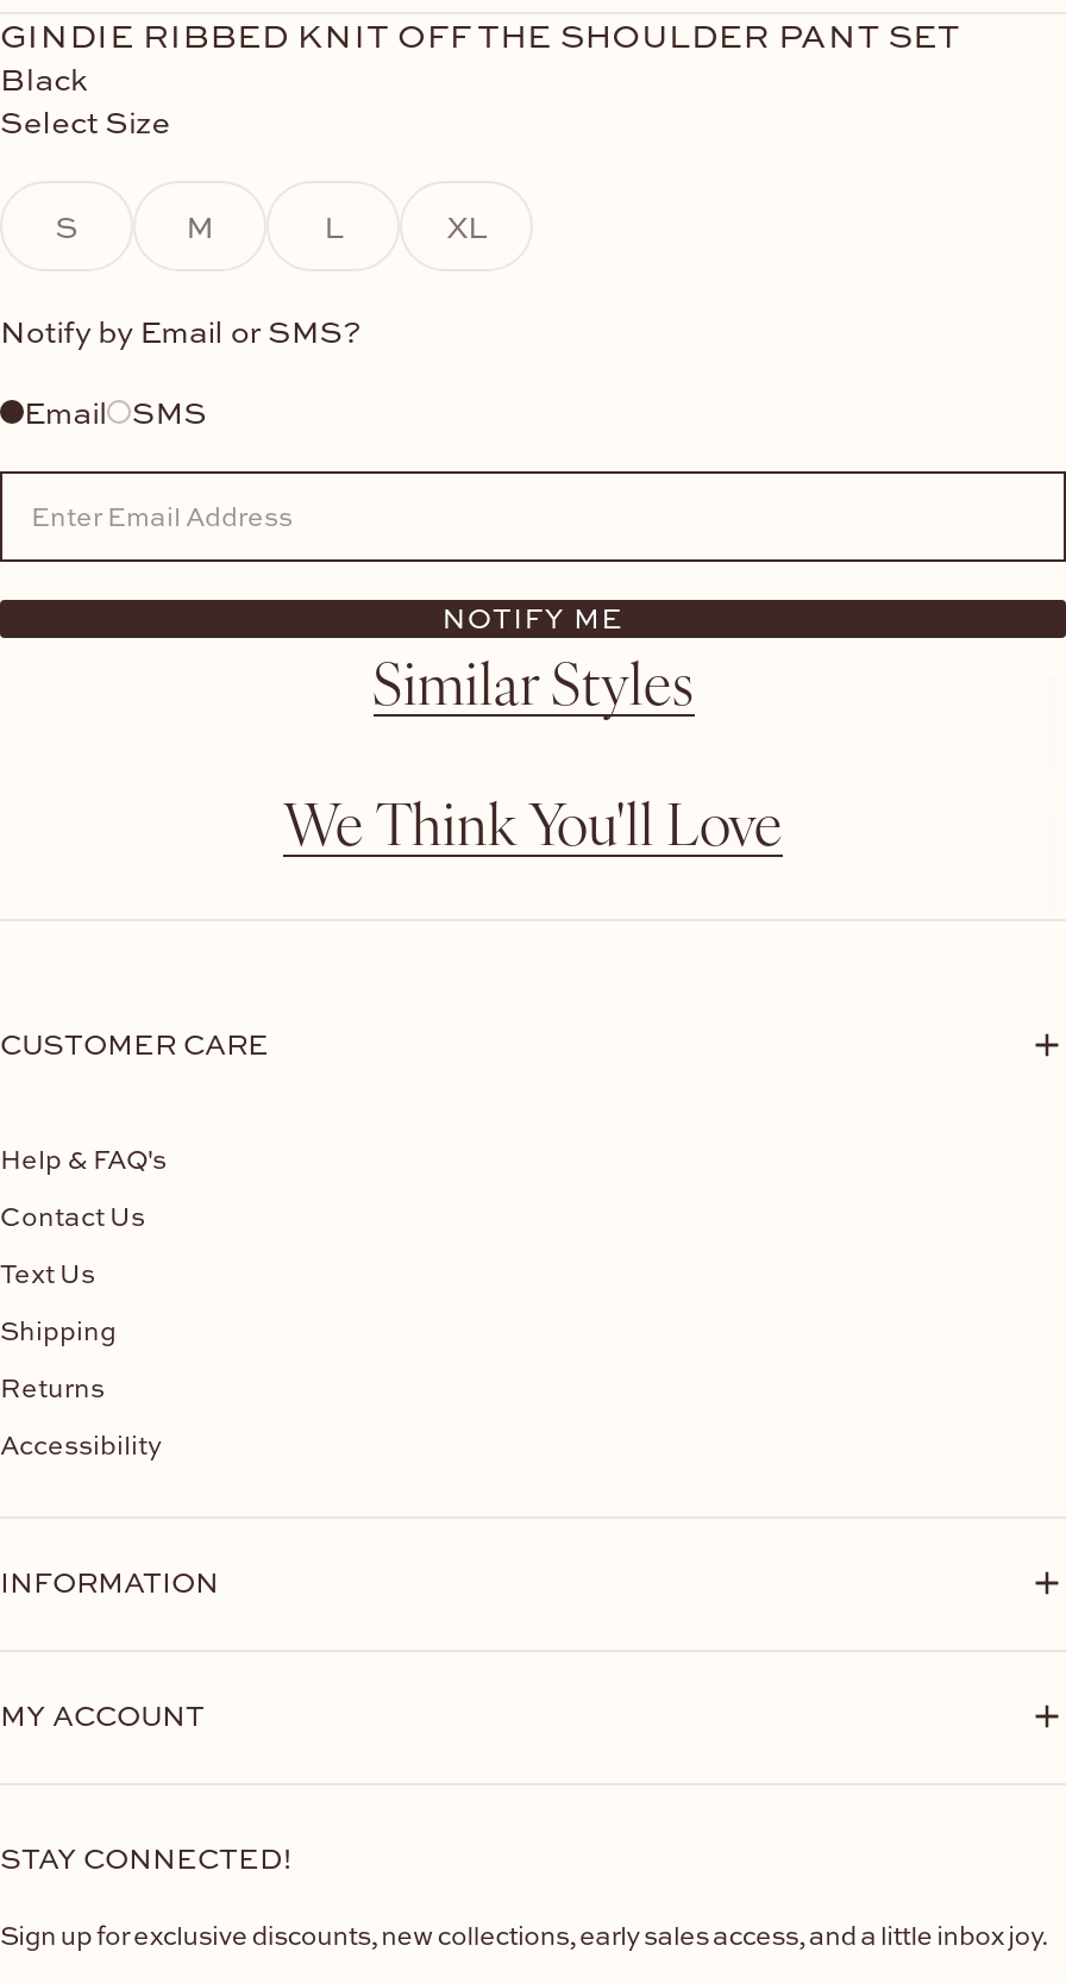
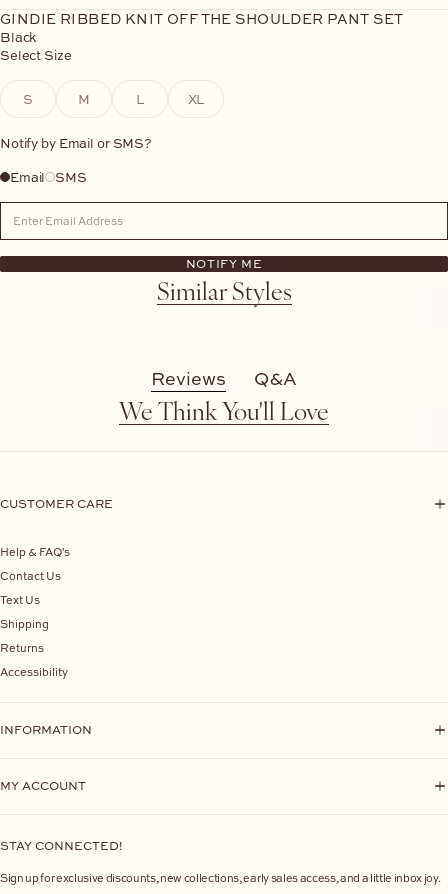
+ Reviews
+ Q&A
